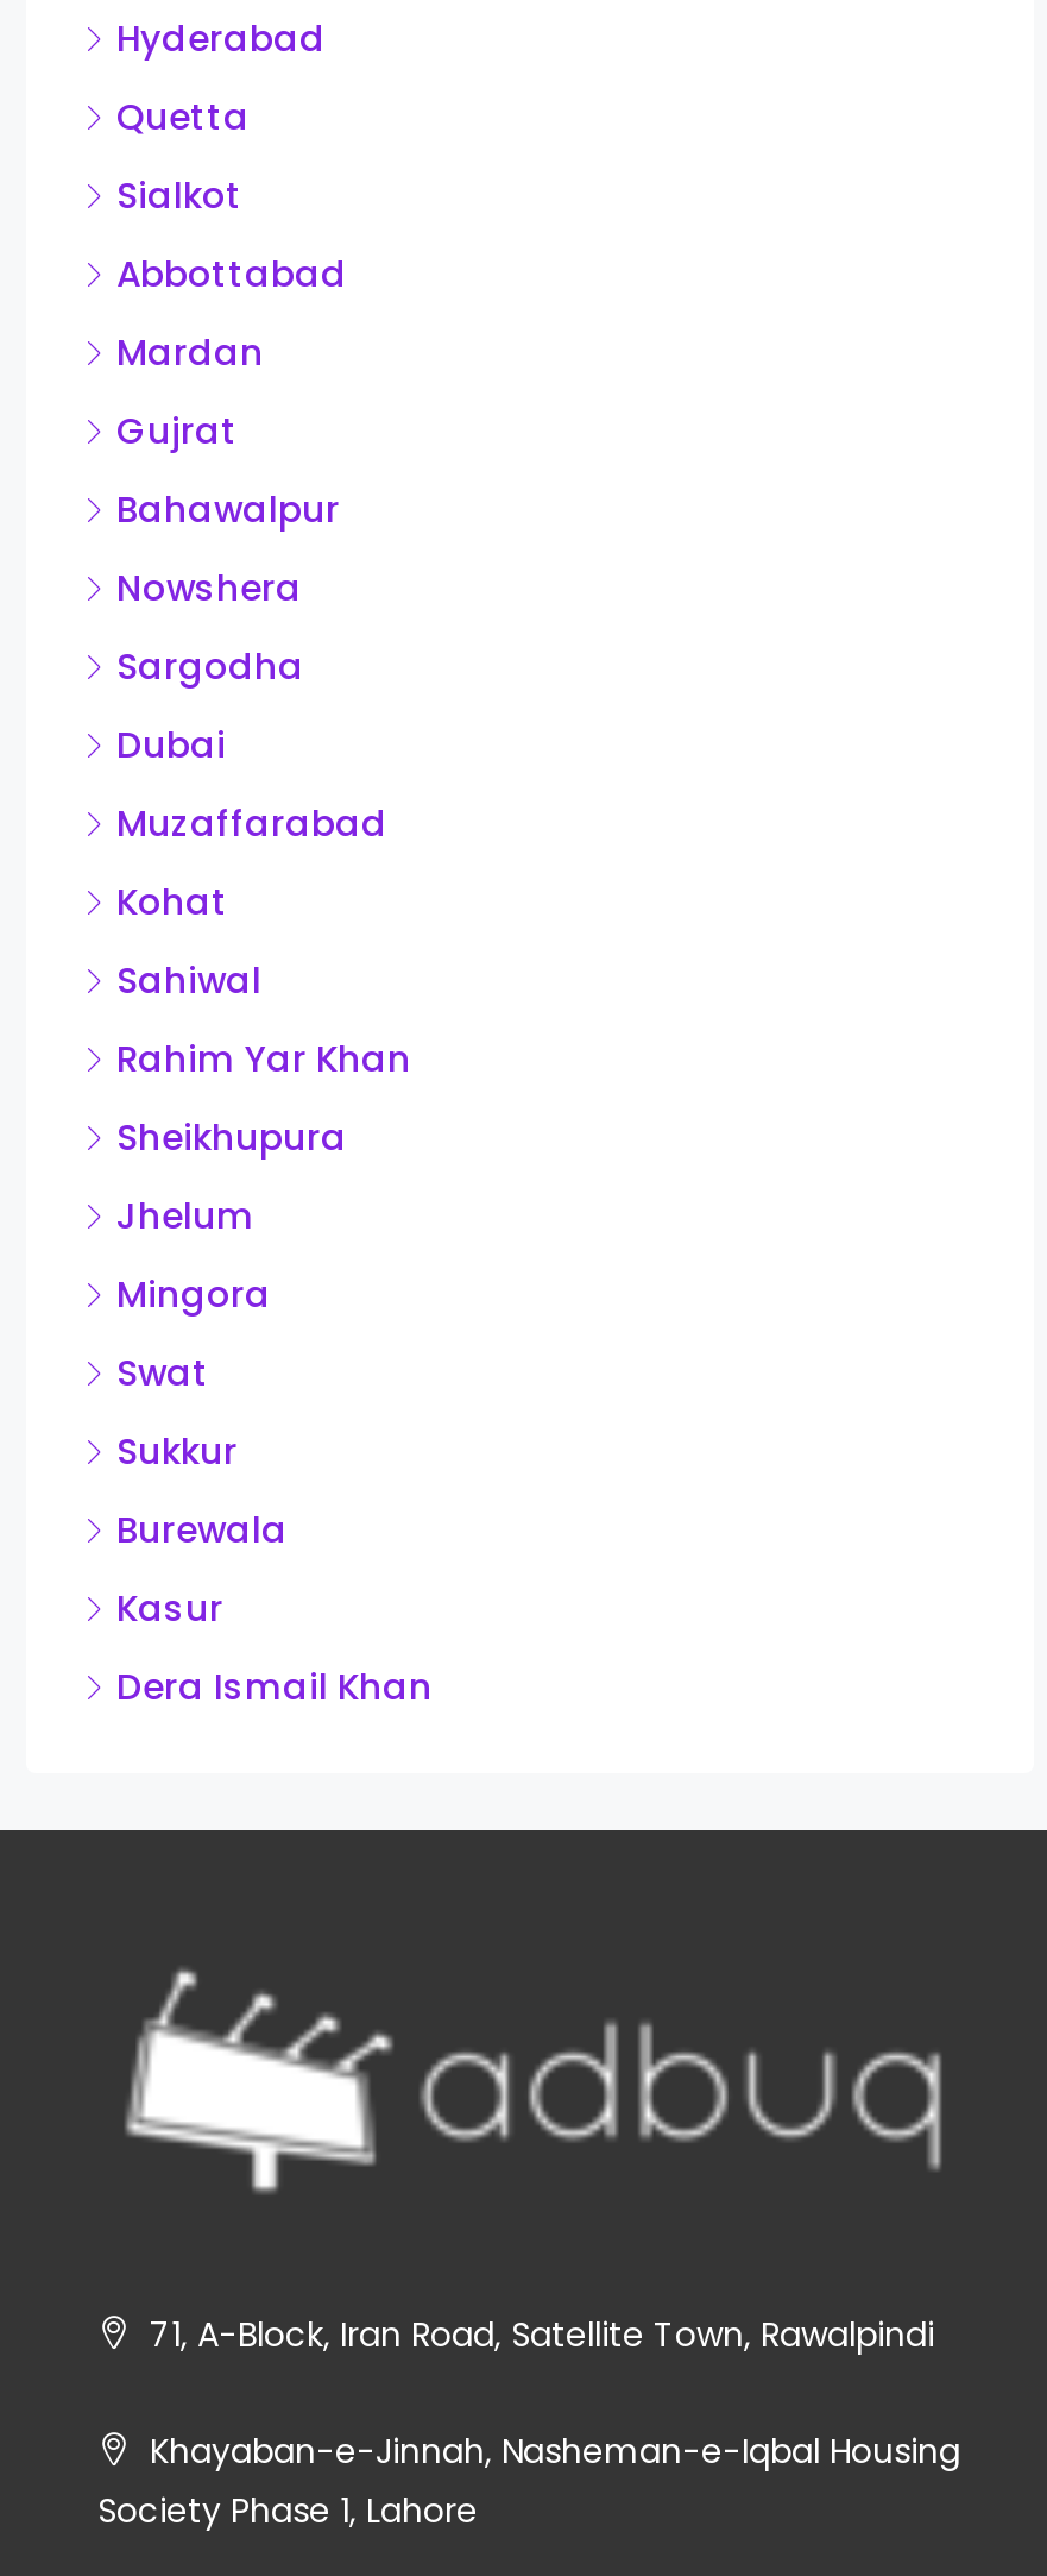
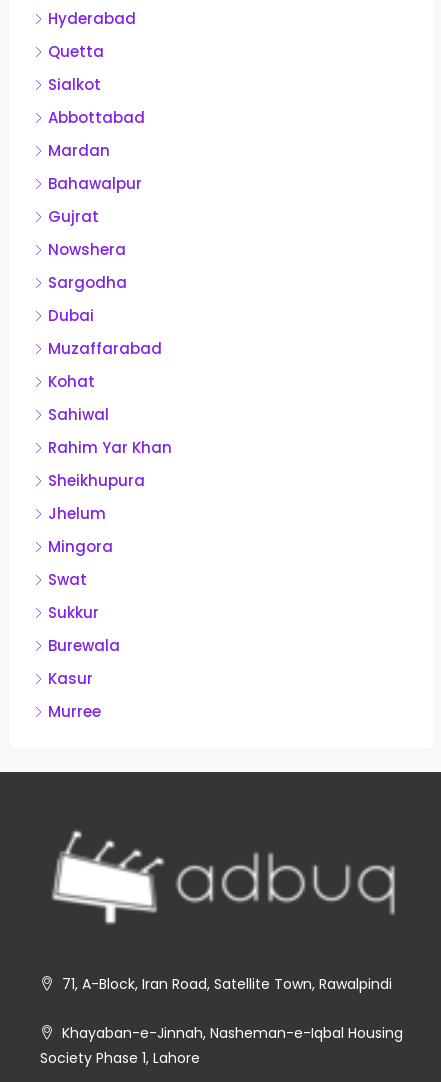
moved down: Gujrat

moved up: Bahawalpur

- Dera Ismail Khan
+ Murree
